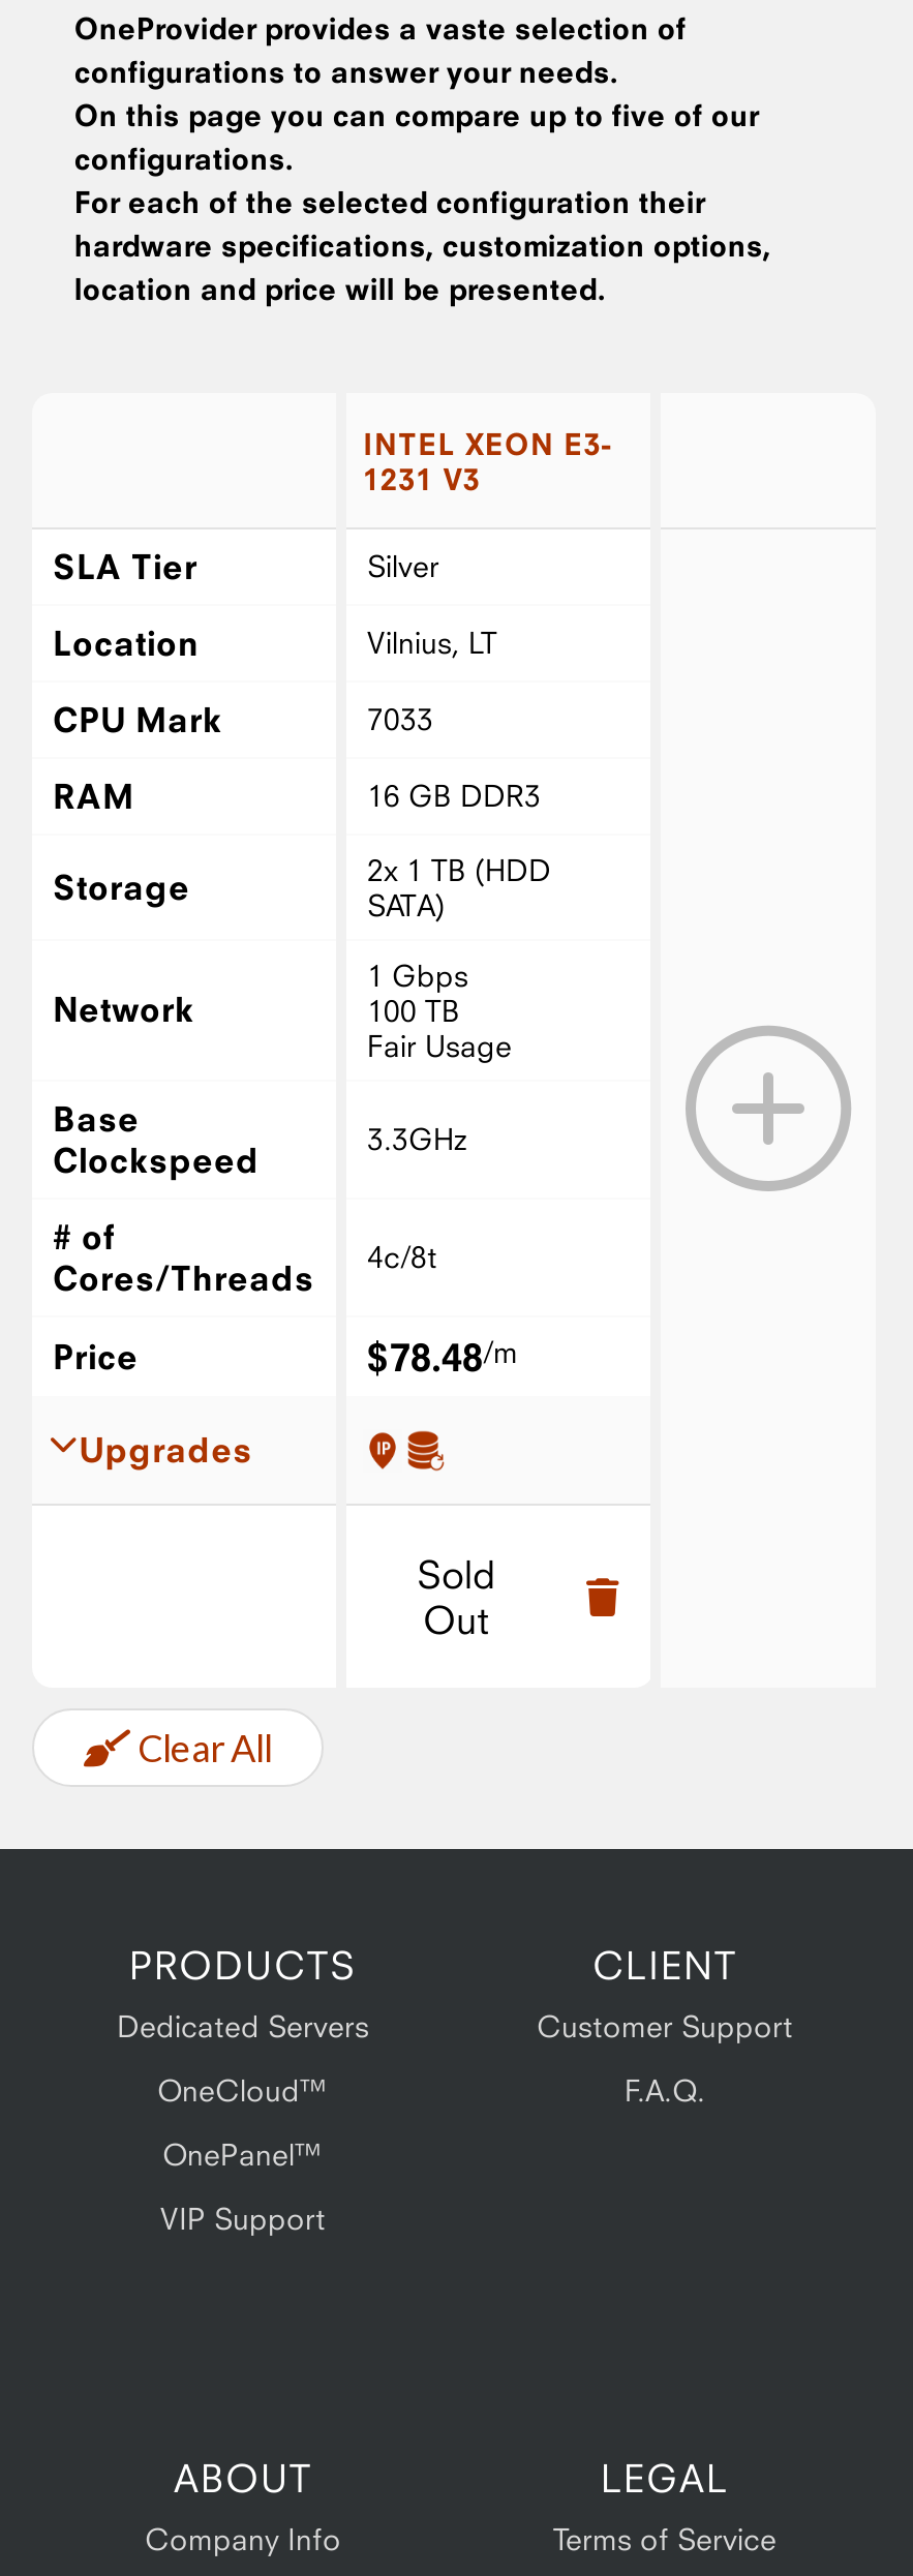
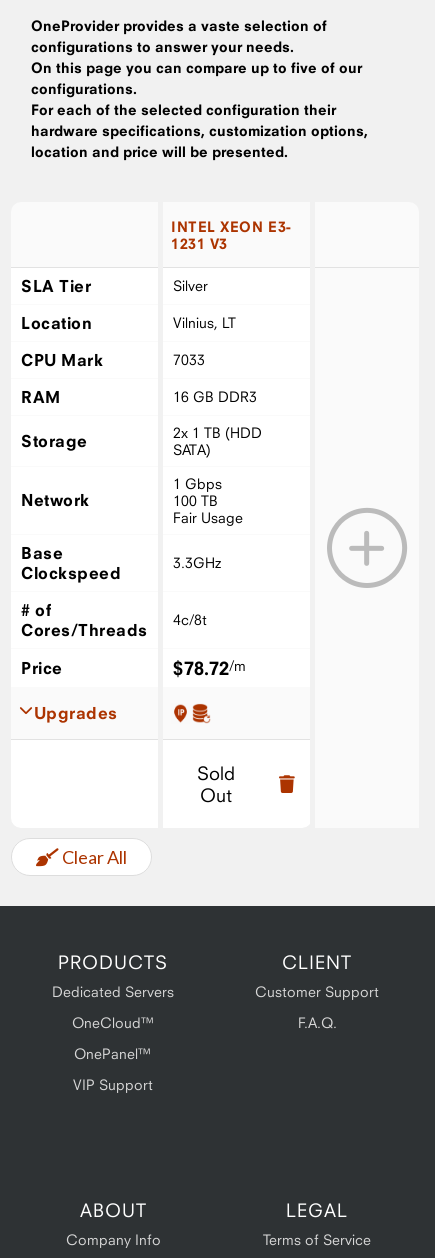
- $78.48/m
+ $78.72/m
